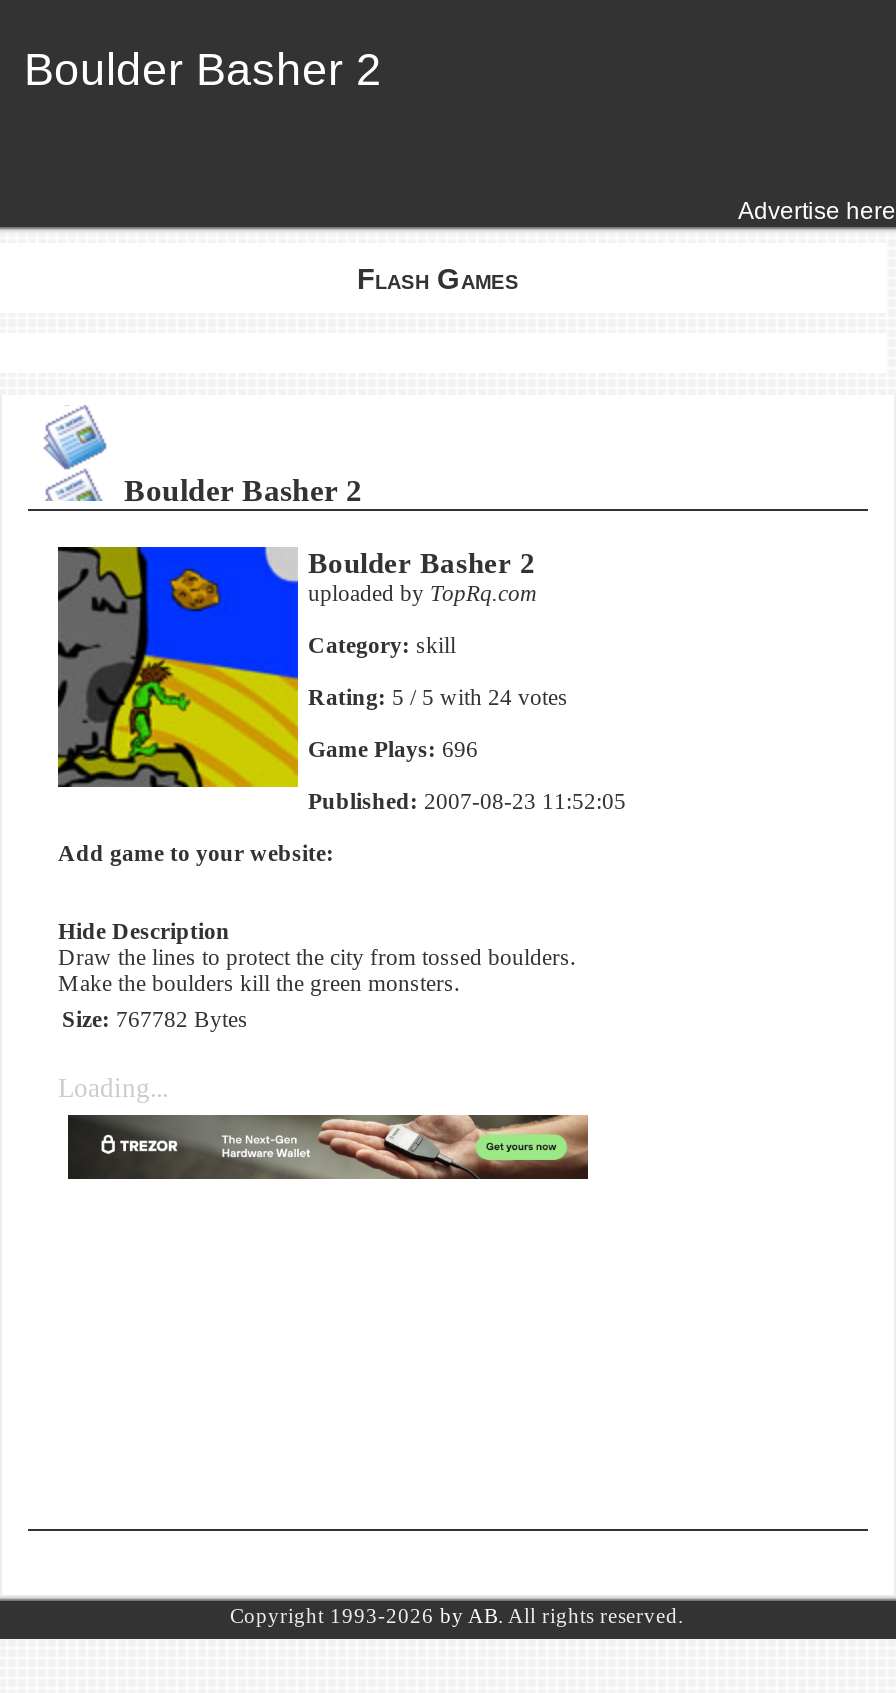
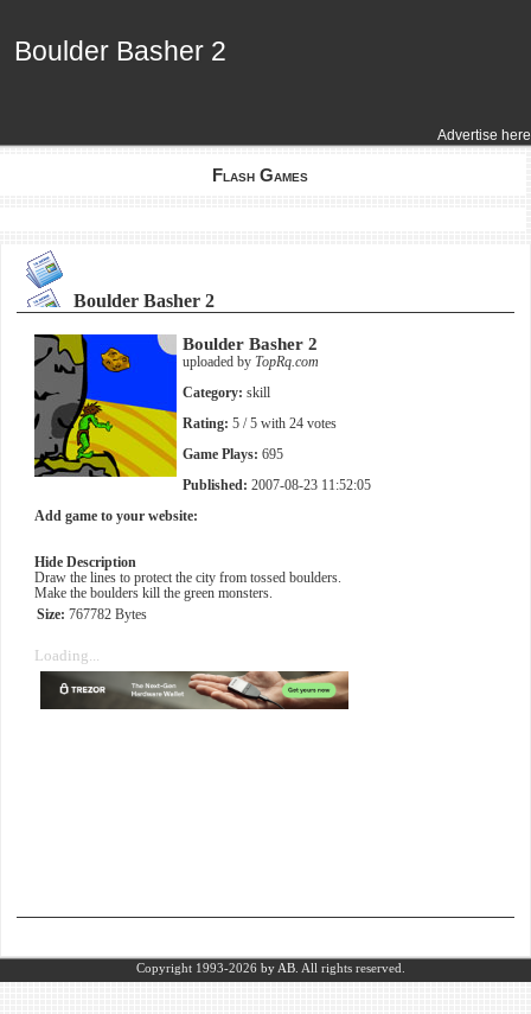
- Game Plays: 696
+ Game Plays: 695
